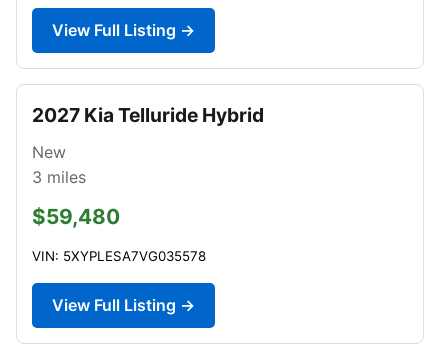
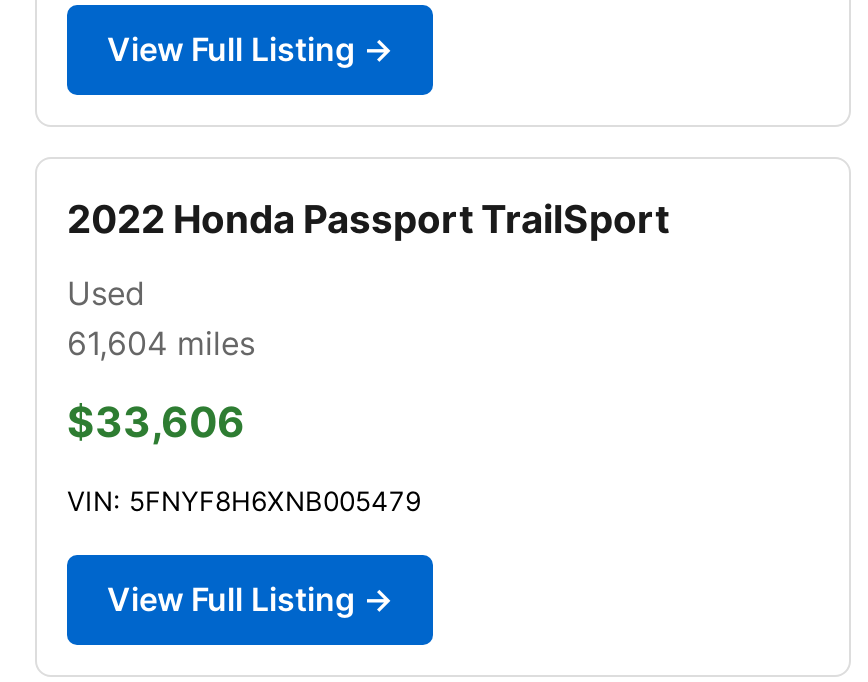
- 2027 Kia Telluride Hybrid
+ 2022 Honda Passport TrailSport

- New
- 3 miles
+ Used
+ 61,604 miles

- $59,480
+ $33,606

- VIN: 5XYPLESA7VG035578
+ VIN: 5FNYF8H6XNB005479
